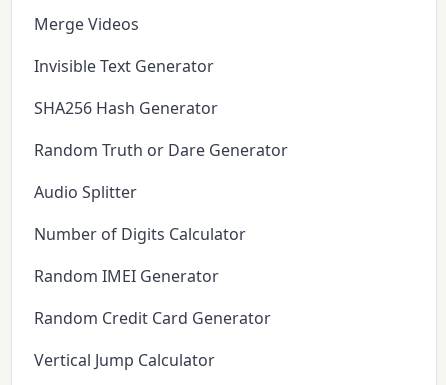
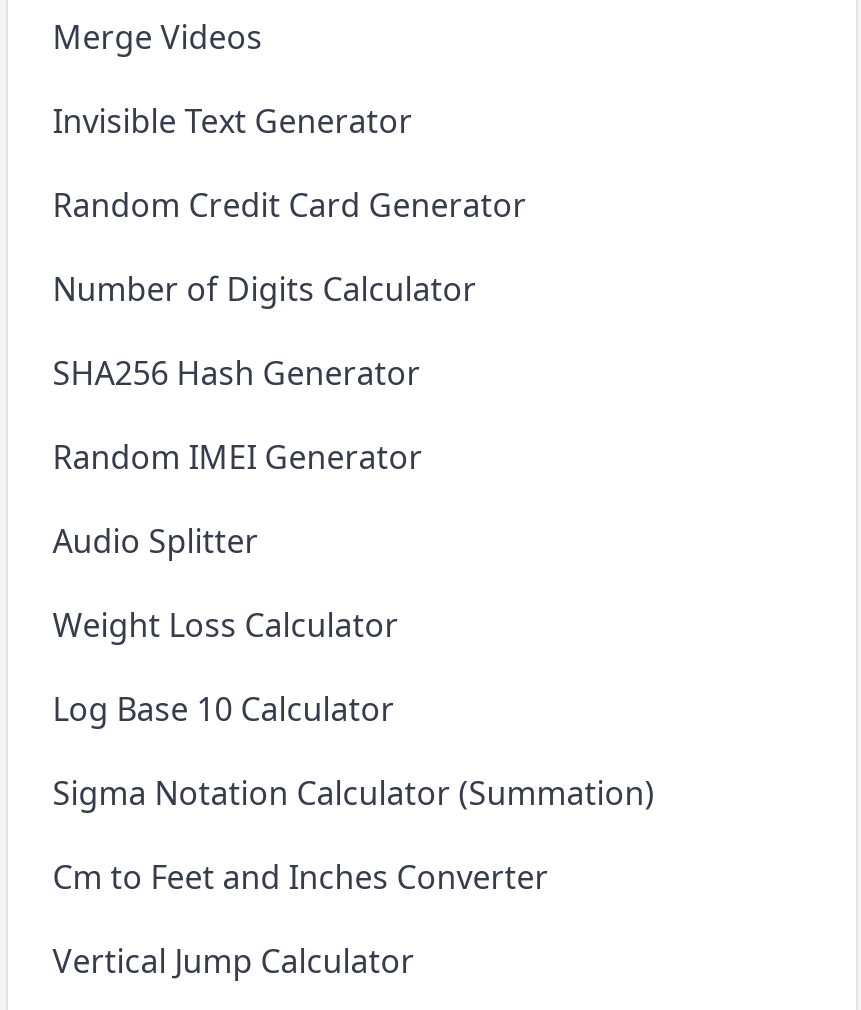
- Random Truth or Dare Generator

+ Weight Loss Calculator
+ Log Base 10 Calculator
+ Sigma Notation Calculator (Summation)
+ Cm to Feet and Inches Converter

moved up: Number of Digits Calculator

moved up: Random IMEI Generator

moved up: Random Credit Card Generator
